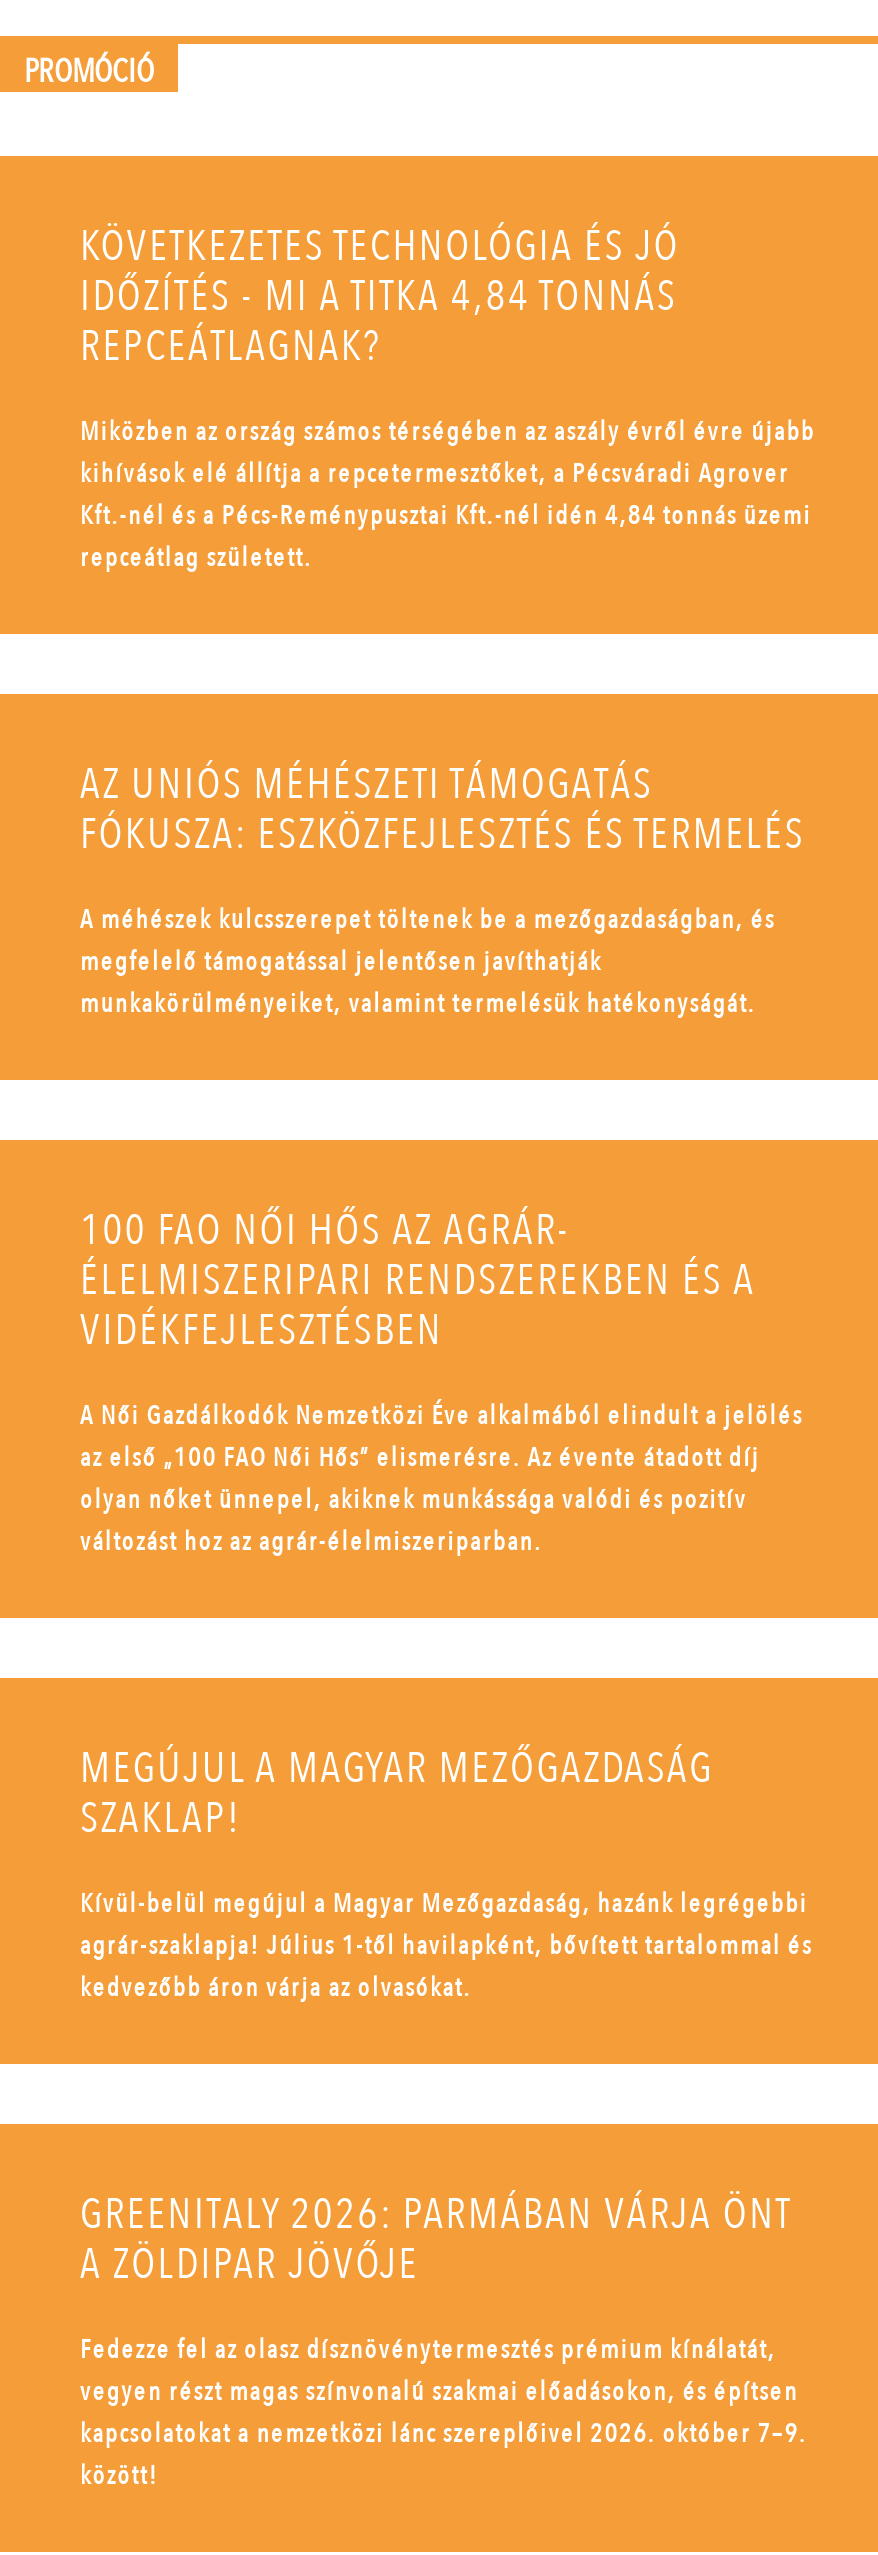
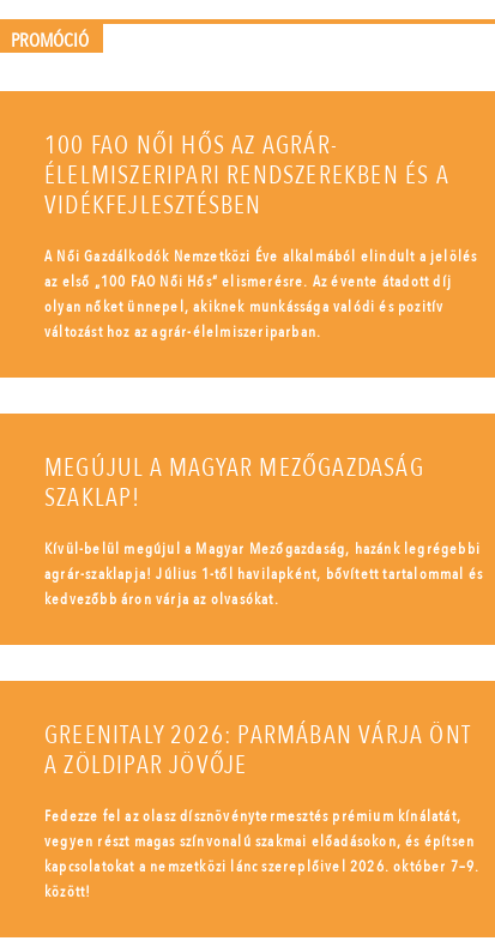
- KÖVETKEZETES TECHNOLÓGIA ÉS JÓ
- IDŐZÍTÉS - MI A TITKA 4,84 TONNÁS
- REPCEÁTLAGNAK?
- Miközben az ország számos térségében az aszály évről évre újabb
- kihívások elé állítja a repcetermesztőket, a Pécsváradi Agrover
- Kft.-nél és a Pécs-Reménypusztai Kft.-nél idén 4,84 tonnás üzemi
- repceátlag született.

- AZ UNIÓS MÉHÉSZETI TÁMOGATÁS
- FÓKUSZA: ESZKÖZFEJLESZTÉS ÉS TERMELÉS
- A méhészek kulcsszerepet töltenek be a mezőgazdaságban, és
- megfelelő támogatással jelentősen javíthatják
- munkakörülményeiket, valamint termelésük hatékonyságát.
